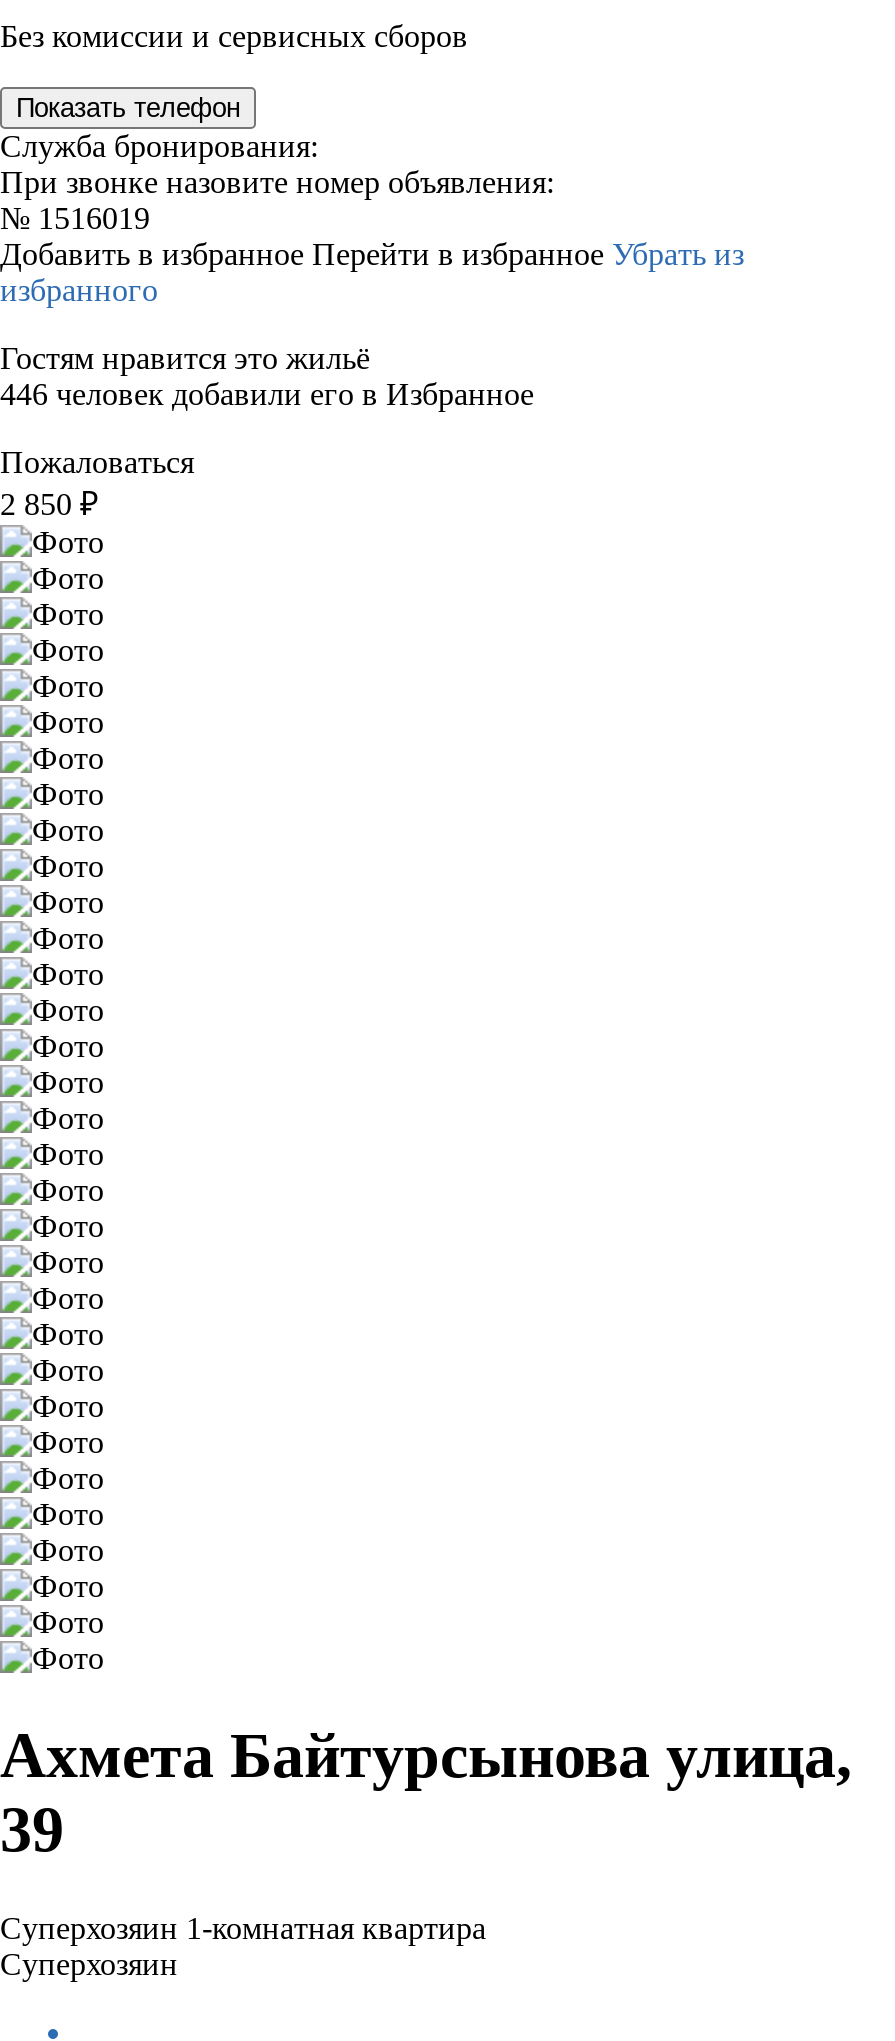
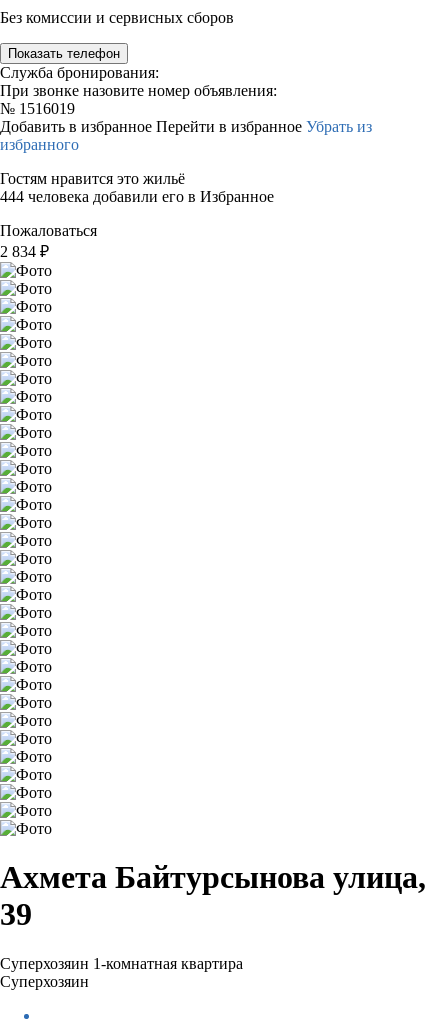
- 446 человек добавили его в Избранное
+ 444 человека добавили его в Избранное

- 2 850 ₽
+ 2 834 ₽
